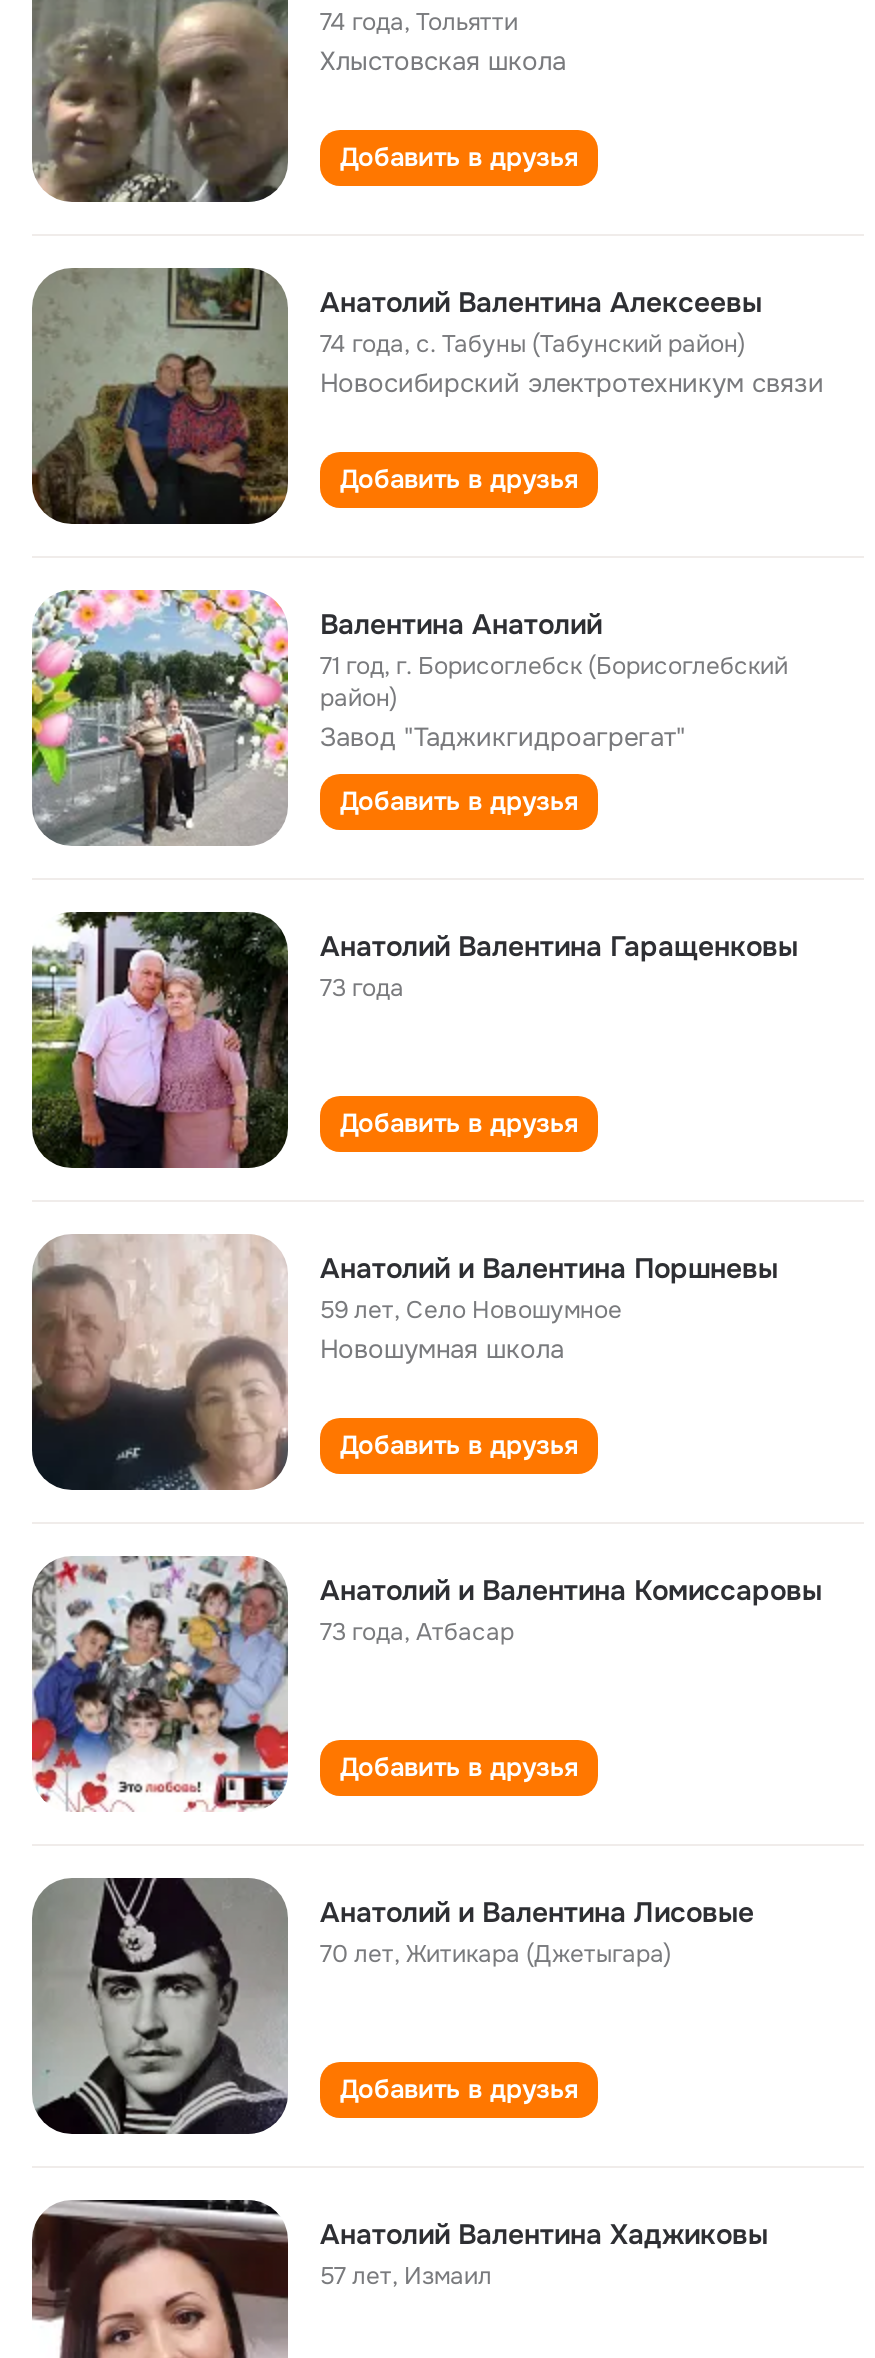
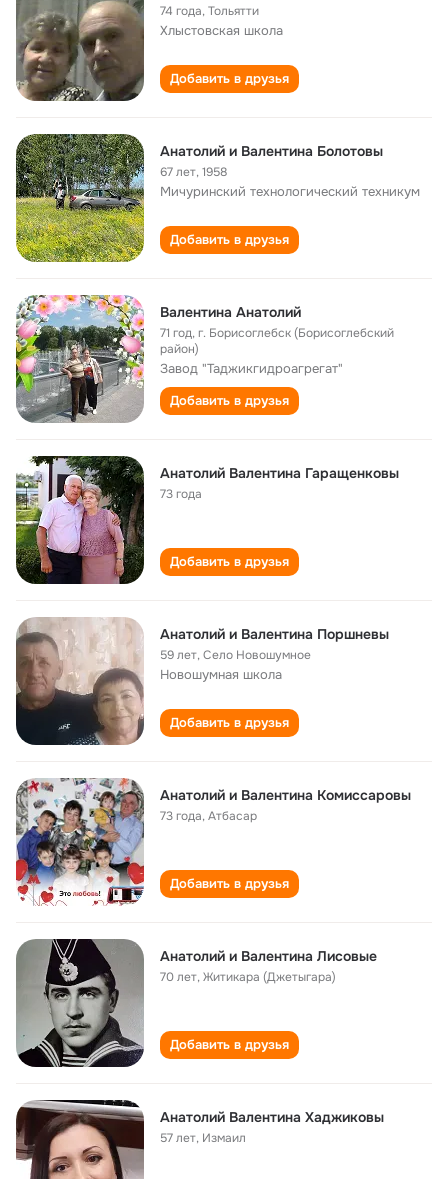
- [image]
- Анатолий Валентина Алексеевы
- 74 года, с. Табуны (Табунский район)
- Новосибирский электротехникум связи
+ [image]
+ Анатолий и Валентина Болотовы
+ 67 лет, 1958
+ Мичуринский технологический техникум
